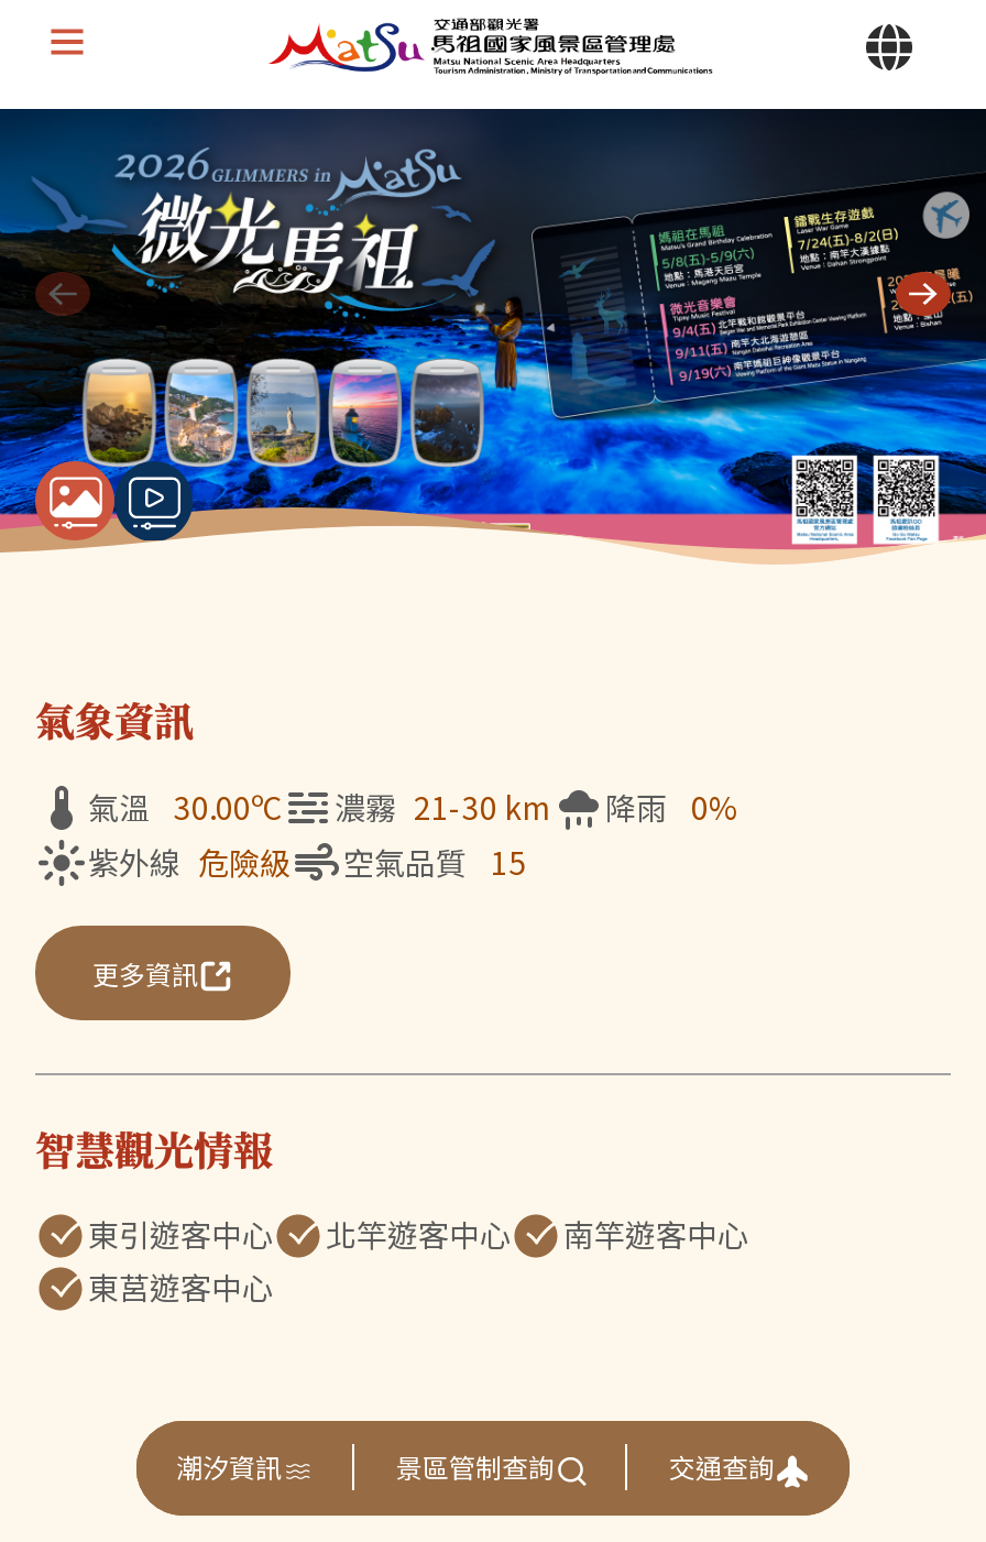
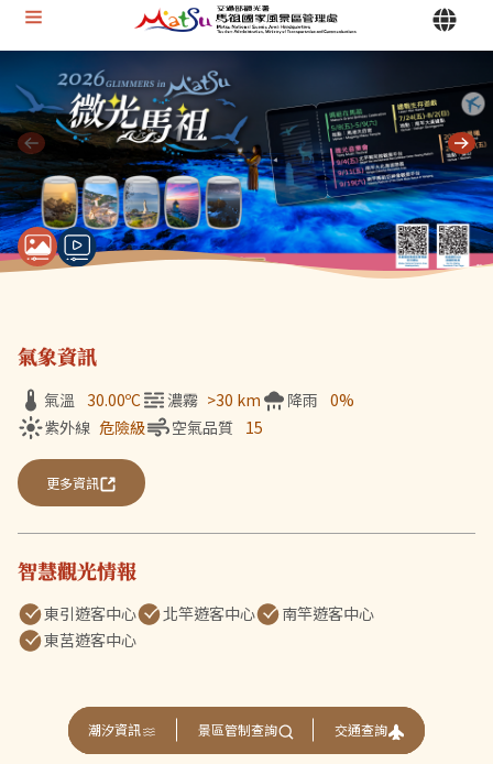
- 氣溫 30.00ºC 濃霧 21-30 km 降雨 0%
+ 氣溫 30.00ºC 濃霧 >30 km 降雨 0%
